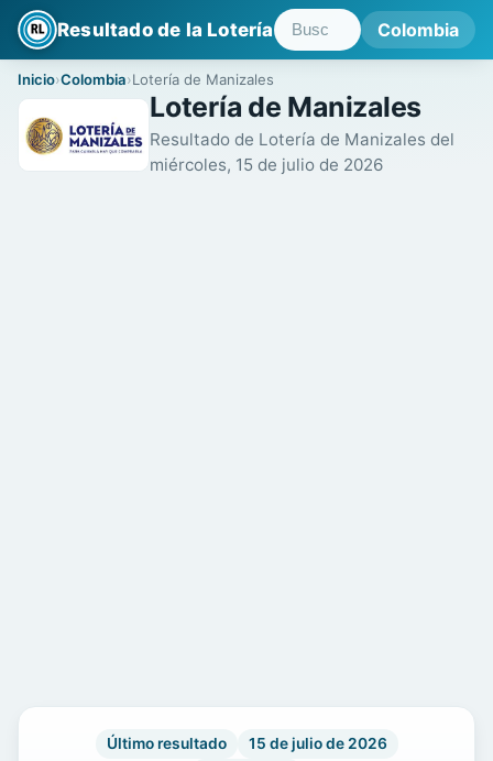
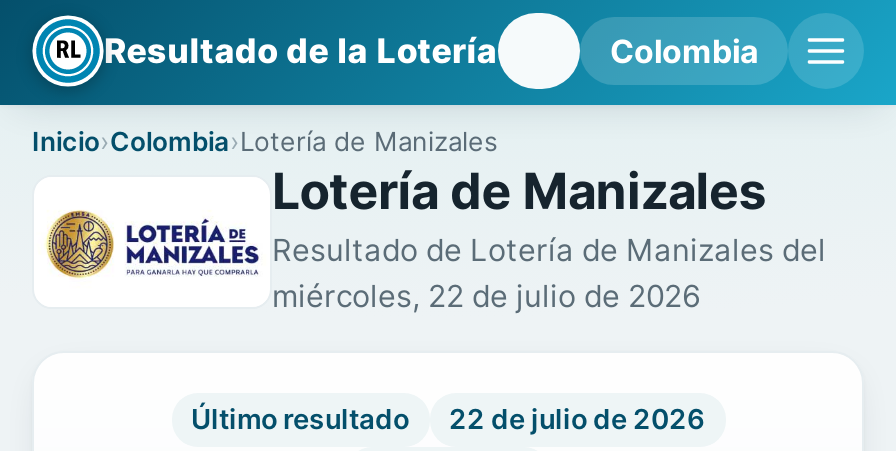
- [image]
+ [image]

- miércoles, 15 de julio de 2026
+ miércoles, 22 de julio de 2026

- Último resultado 15 de julio de 2026
+ Último resultado 22 de julio de 2026
